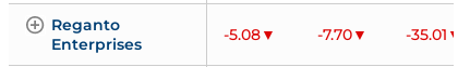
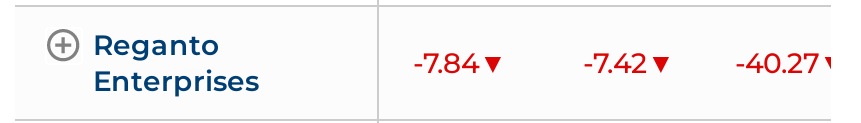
- -5.08
+ -7.84

- -7.70
+ -7.42

- -35.01
+ -40.27
